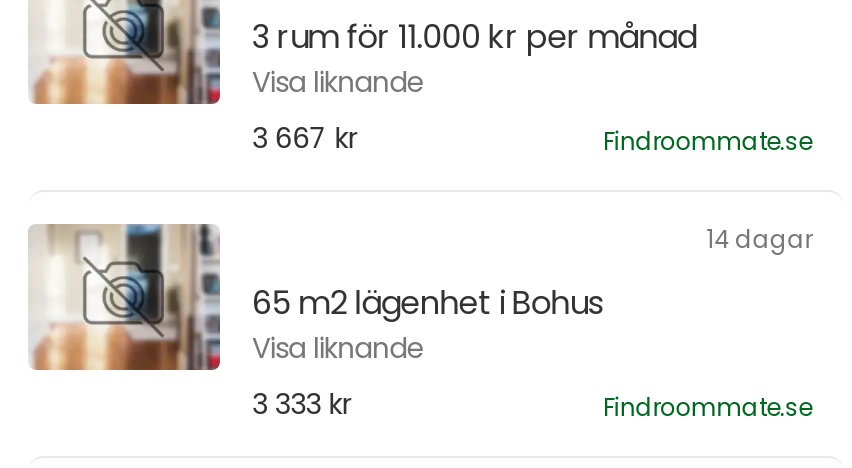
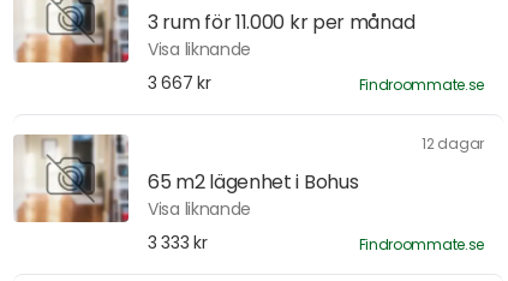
- 14 dagar
+ 12 dagar
